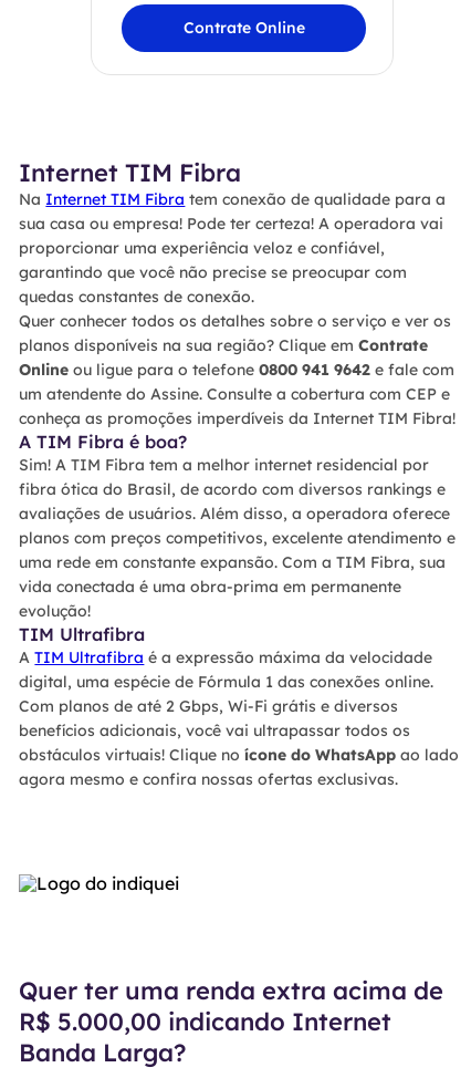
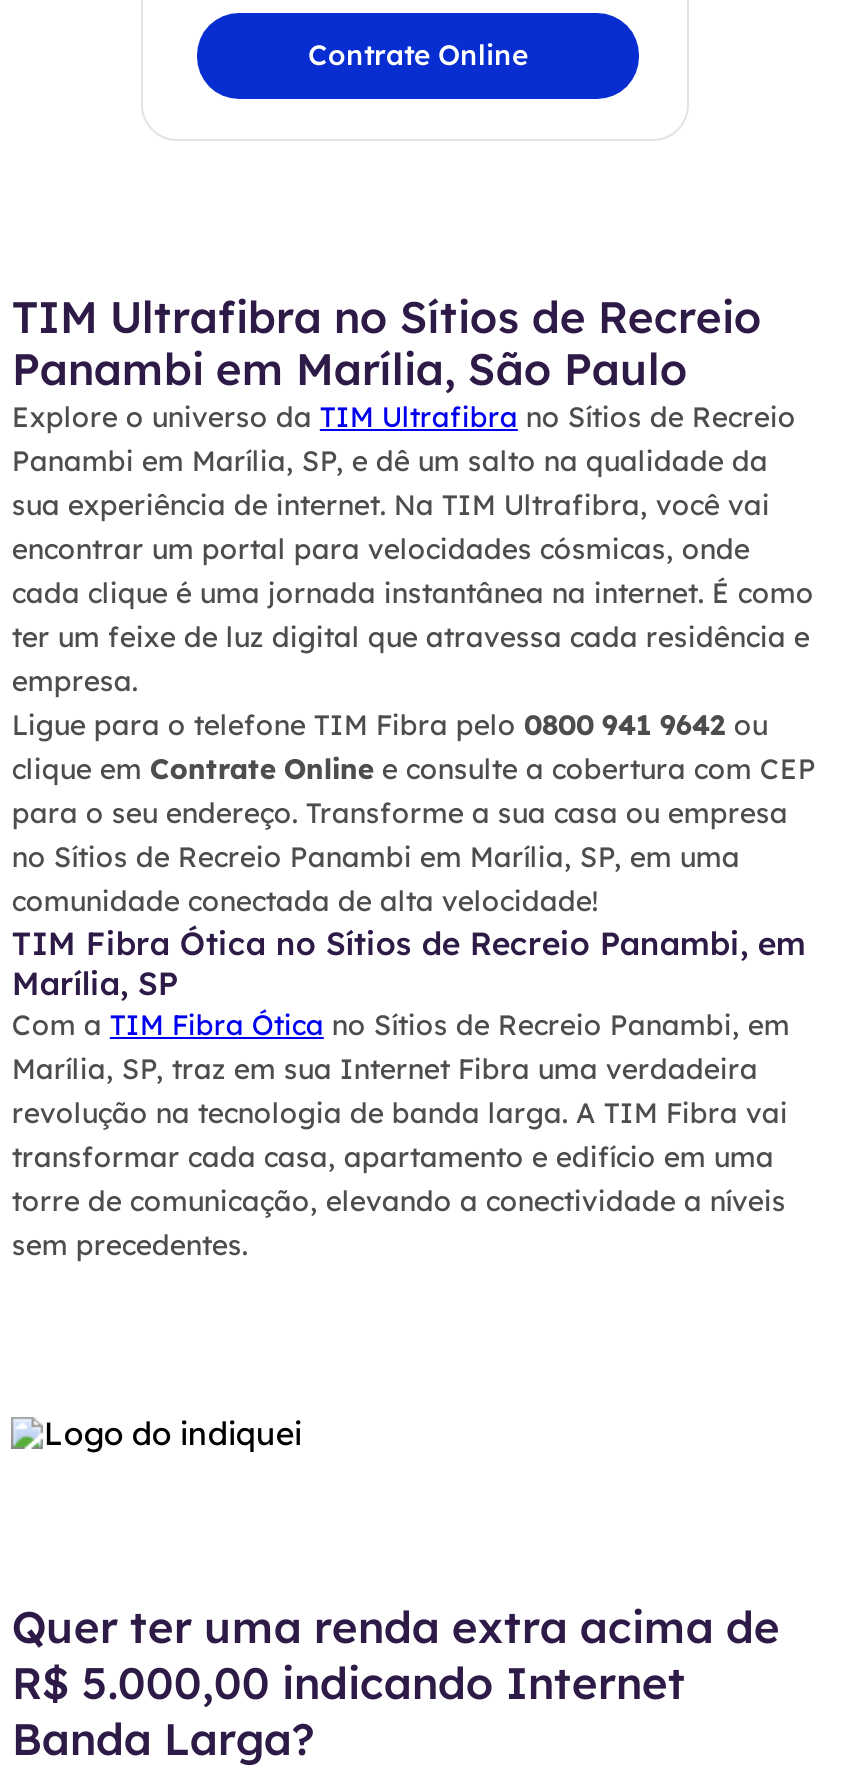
- Internet TIM Fibra
- Na Internet TIM Fibra tem conexão de qualidade para a
- sua casa ou empresa! Pode ter certeza! A operadora vai
- proporcionar uma experiência veloz e confiável,
- garantindo que você não precise se preocupar com
- quedas constantes de conexão.
- Quer conhecer todos os detalhes sobre o serviço e ver os
- planos disponíveis na sua região? Clique em Contrate
- Online ou ligue para o telefone 0800 941 9642 e fale com
- um atendente do Assine. Consulte a cobertura com CEP e
- conheça as promoções imperdíveis da Internet TIM Fibra!
- A TIM Fibra é boa?
- Sim! A TIM Fibra tem a melhor internet residencial por
- fibra ótica do Brasil, de acordo com diversos rankings e
- avaliações de usuários. Além disso, a operadora oferece
- planos com preços competitivos, excelente atendimento e
- uma rede em constante expansão. Com a TIM Fibra, sua
- vida conectada é uma obra-prima em permanente
- evolução!
- TIM Ultrafibra
- A TIM Ultrafibra é a expressão máxima da velocidade
- digital, uma espécie de Fórmula 1 das conexões online.
- Com planos de até 2 Gbps, Wi-Fi grátis e diversos
- benefícios adicionais, você vai ultrapassar todos os
- obstáculos virtuais! Clique no ícone do WhatsApp ao lado
- agora mesmo e confira nossas ofertas exclusivas.
+ TIM Ultrafibra no Sítios de Recreio
+ Panambi em Marília, São Paulo
+ Explore o universo da TIM Ultrafibra no Sítios de Recreio
+ Panambi em Marília, SP, e dê um salto na qualidade da
+ sua experiência de internet. Na TIM Ultrafibra, você vai
+ encontrar um portal para velocidades cósmicas, onde
+ cada clique é uma jornada instantânea na internet. É como
+ ter um feixe de luz digital que atravessa cada residência e
+ empresa.
+ Ligue para o telefone TIM Fibra pelo 0800 941 9642 ou
+ clique em Contrate Online e consulte a cobertura com CEP
+ para o seu endereço. Transforme a sua casa ou empresa
+ no Sítios de Recreio Panambi em Marília, SP, em uma
+ comunidade conectada de alta velocidade!
+ TIM Fibra Ótica no Sítios de Recreio Panambi, em
+ Marília, SP
+ Com a TIM Fibra Ótica no Sítios de Recreio Panambi, em
+ Marília, SP, traz em sua Internet Fibra uma verdadeira
+ revolução na tecnologia de banda larga. A TIM Fibra vai
+ transformar cada casa, apartamento e edifício em uma
+ torre de comunicação, elevando a conectividade a níveis
+ sem precedentes.
